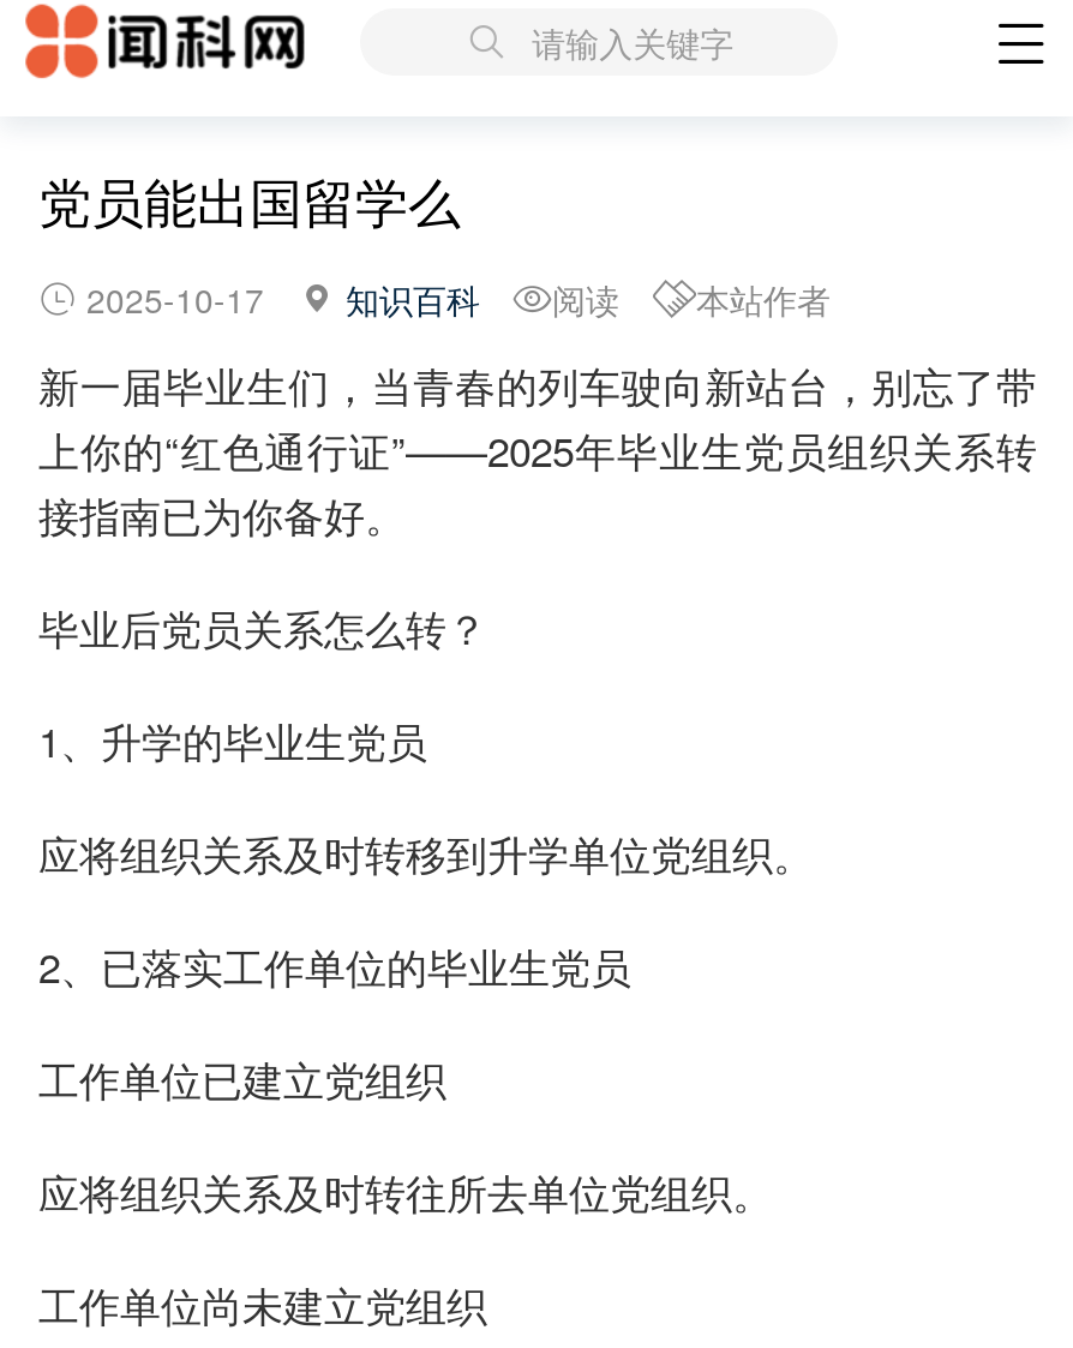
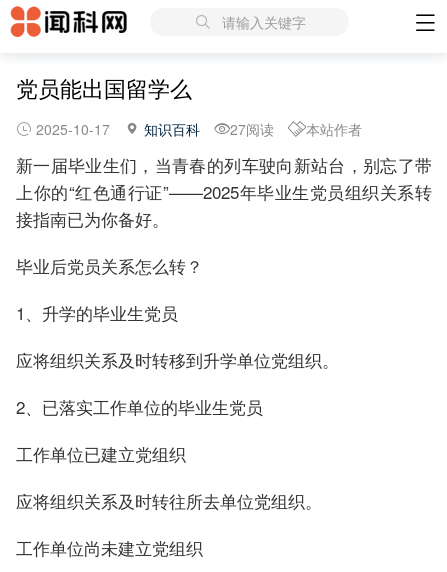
- 阅读
+ 27阅读
